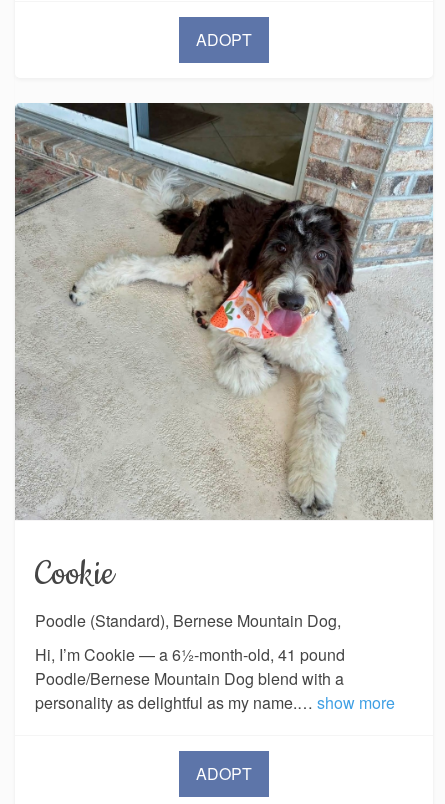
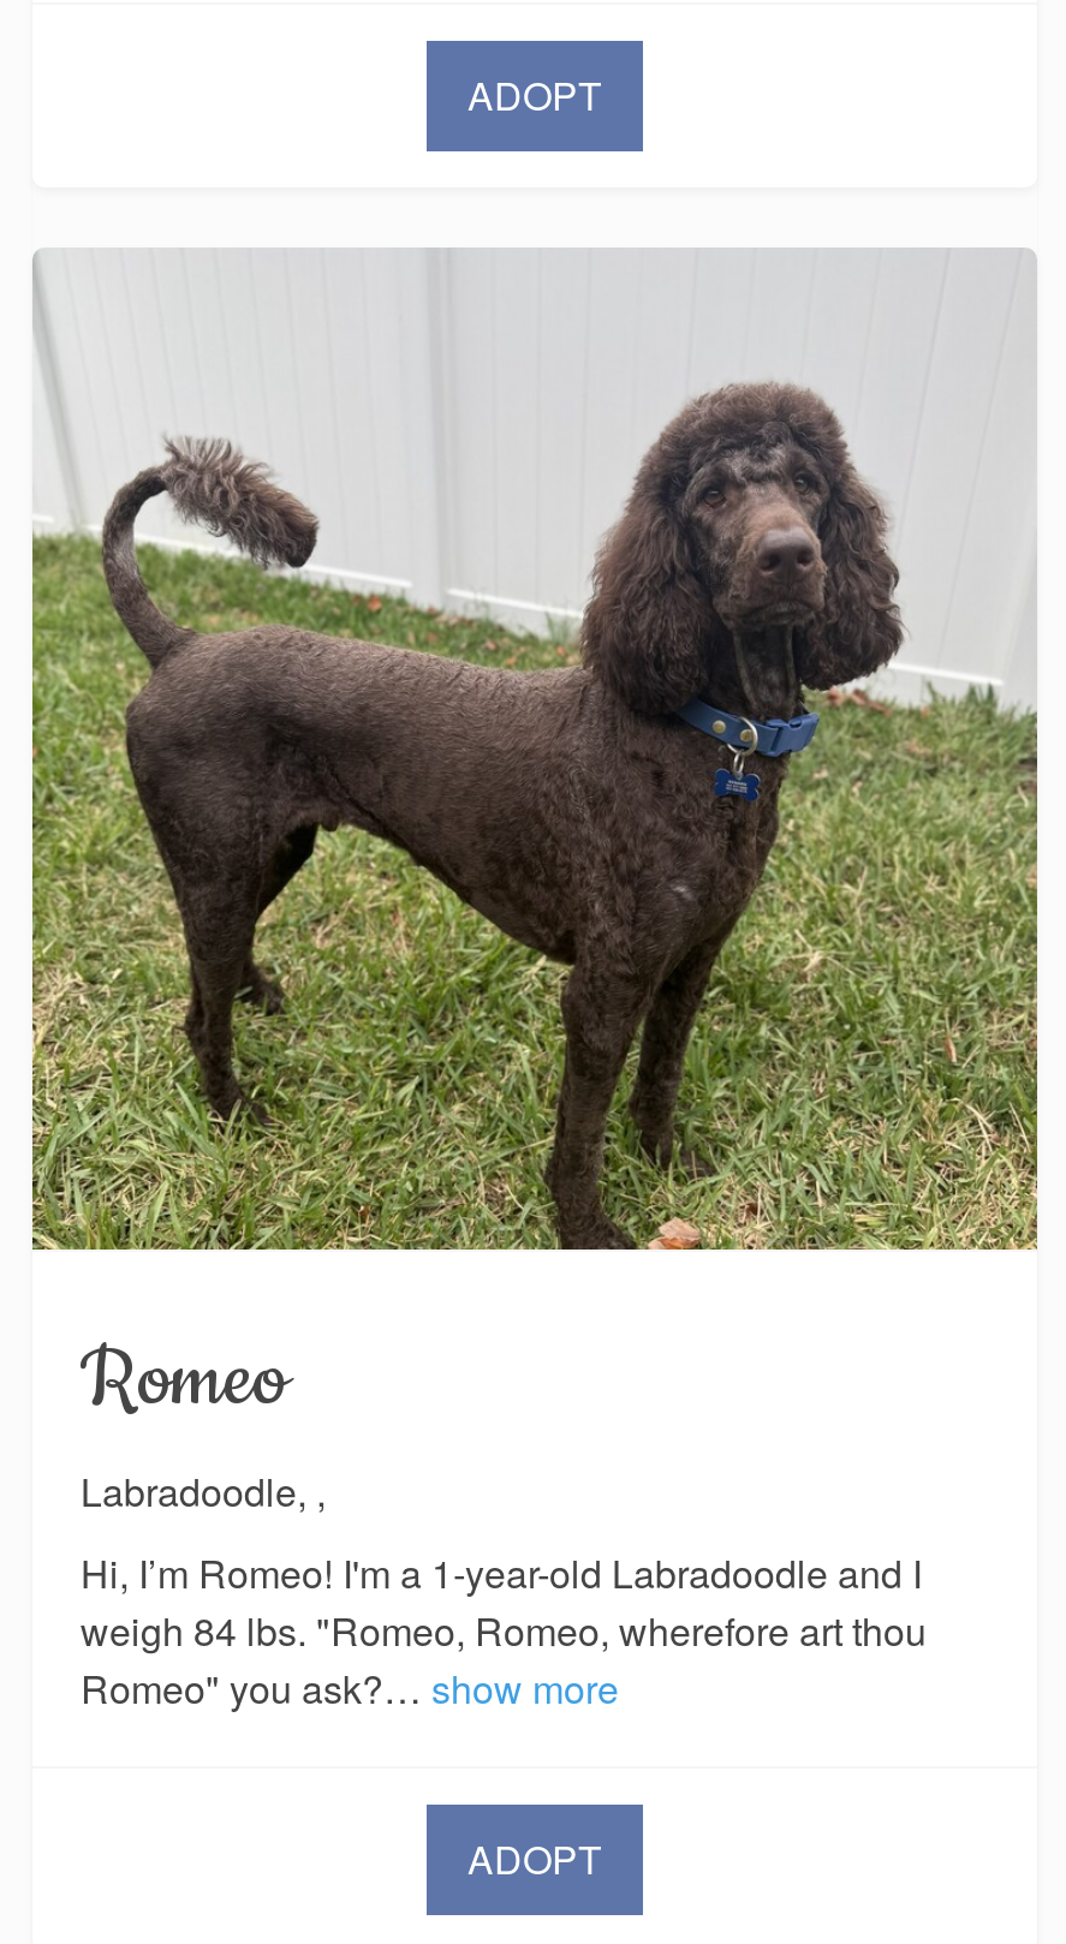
- [image]
- Cookie
- Poodle (Standard), Bernese Mountain Dog,
+ [image]
+ Romeo
+ Labradoodle, ,

- Hi, I’m Cookie — a 6½‑month‑old, 41 pound
- Poodle/Bernese Mountain Dog blend with a
- personality as delightful as my name.… show more
+ Hi, I’m Romeo! I'm a 1-year-old Labradoodle and I
+ weigh 84 lbs. "Romeo, Romeo, wherefore art thou
+ Romeo" you ask?… show more
